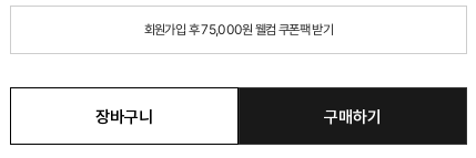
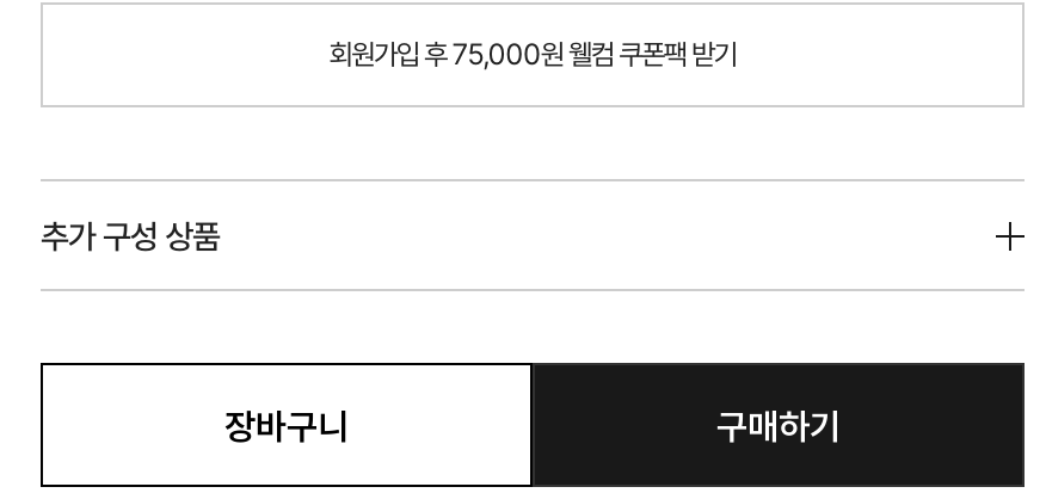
+ 추가 구성 상품
